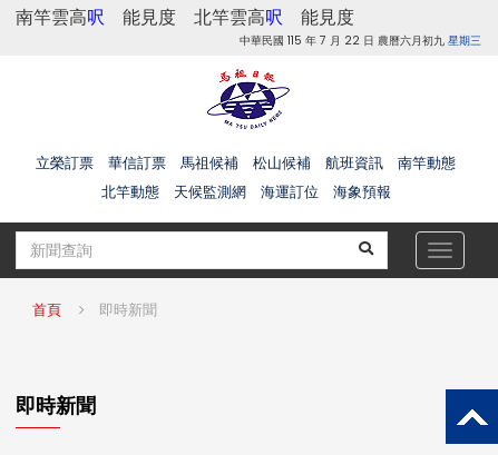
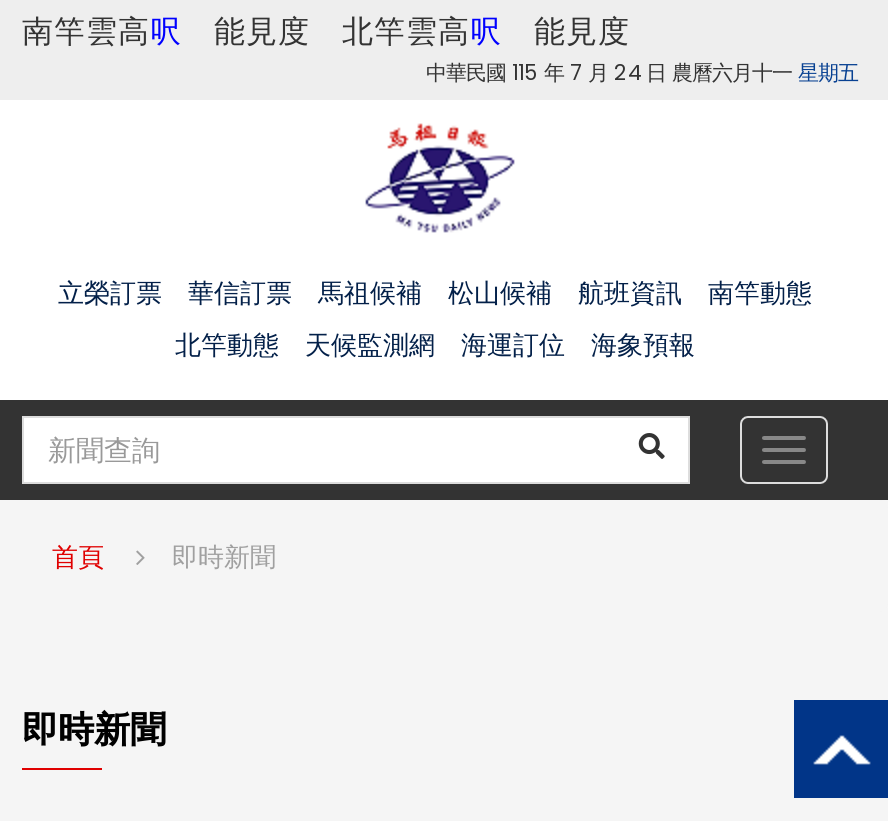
- 中華民國 115 年 7 月 22 日 農曆六月初九星期三
+ 中華民國 115 年 7 月 24 日 農曆六月十一星期五
